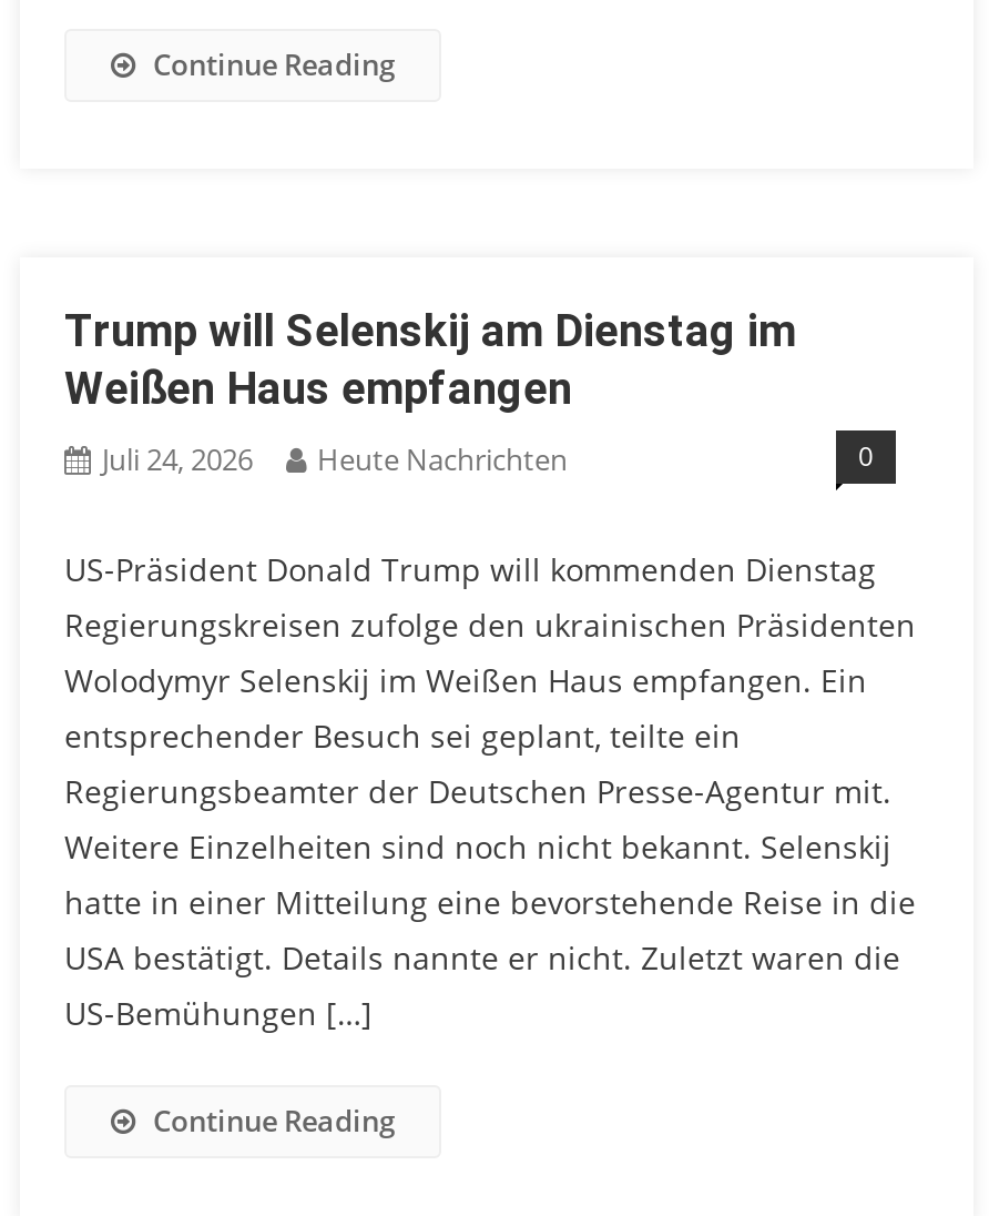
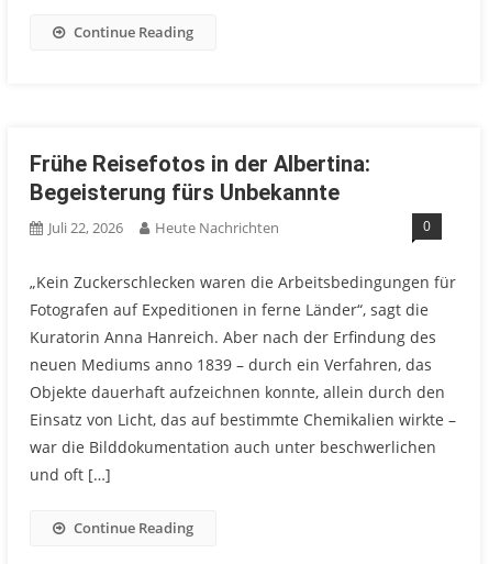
- Trump will Selenskij am Dienstag im
- Weißen Haus empfangen
+ Frühe Reisefotos in der Albertina:
+ Begeisterung fürs Unbekannte

- Juli 24, 2026 Heute Nachrichten
+ Juli 22, 2026 Heute Nachrichten

- US-Präsident Donald Trump will kommenden Dienstag
- Regierungskreisen zufolge den ukrainischen Präsidenten
- Wolodymyr Selenskij im Weißen Haus empfangen. Ein
- entsprechender Besuch sei geplant, teilte ein
- Regierungsbeamter der Deutschen Presse-Agentur mit.
- Weitere Einzelheiten sind noch nicht bekannt. Selenskij
- hatte in einer Mitteilung eine bevorstehende Reise in die
- USA bestätigt. Details nannte er nicht. Zuletzt waren die
- US-Bemühungen […]
+ „Kein Zuckerschlecken waren die Arbeitsbedingungen für
+ Fotografen auf Expeditionen in ferne Länder“, sagt die
+ Kuratorin Anna Hanreich. Aber nach der Erfindung des
+ neuen Mediums anno 1839 – durch ein Verfahren, das
+ Objekte dauerhaft aufzeichnen konnte, allein durch den
+ Einsatz von Licht, das auf bestimmte Chemikalien wirkte –
+ war die Bilddokumentation auch unter beschwerlichen
+ und oft […]
